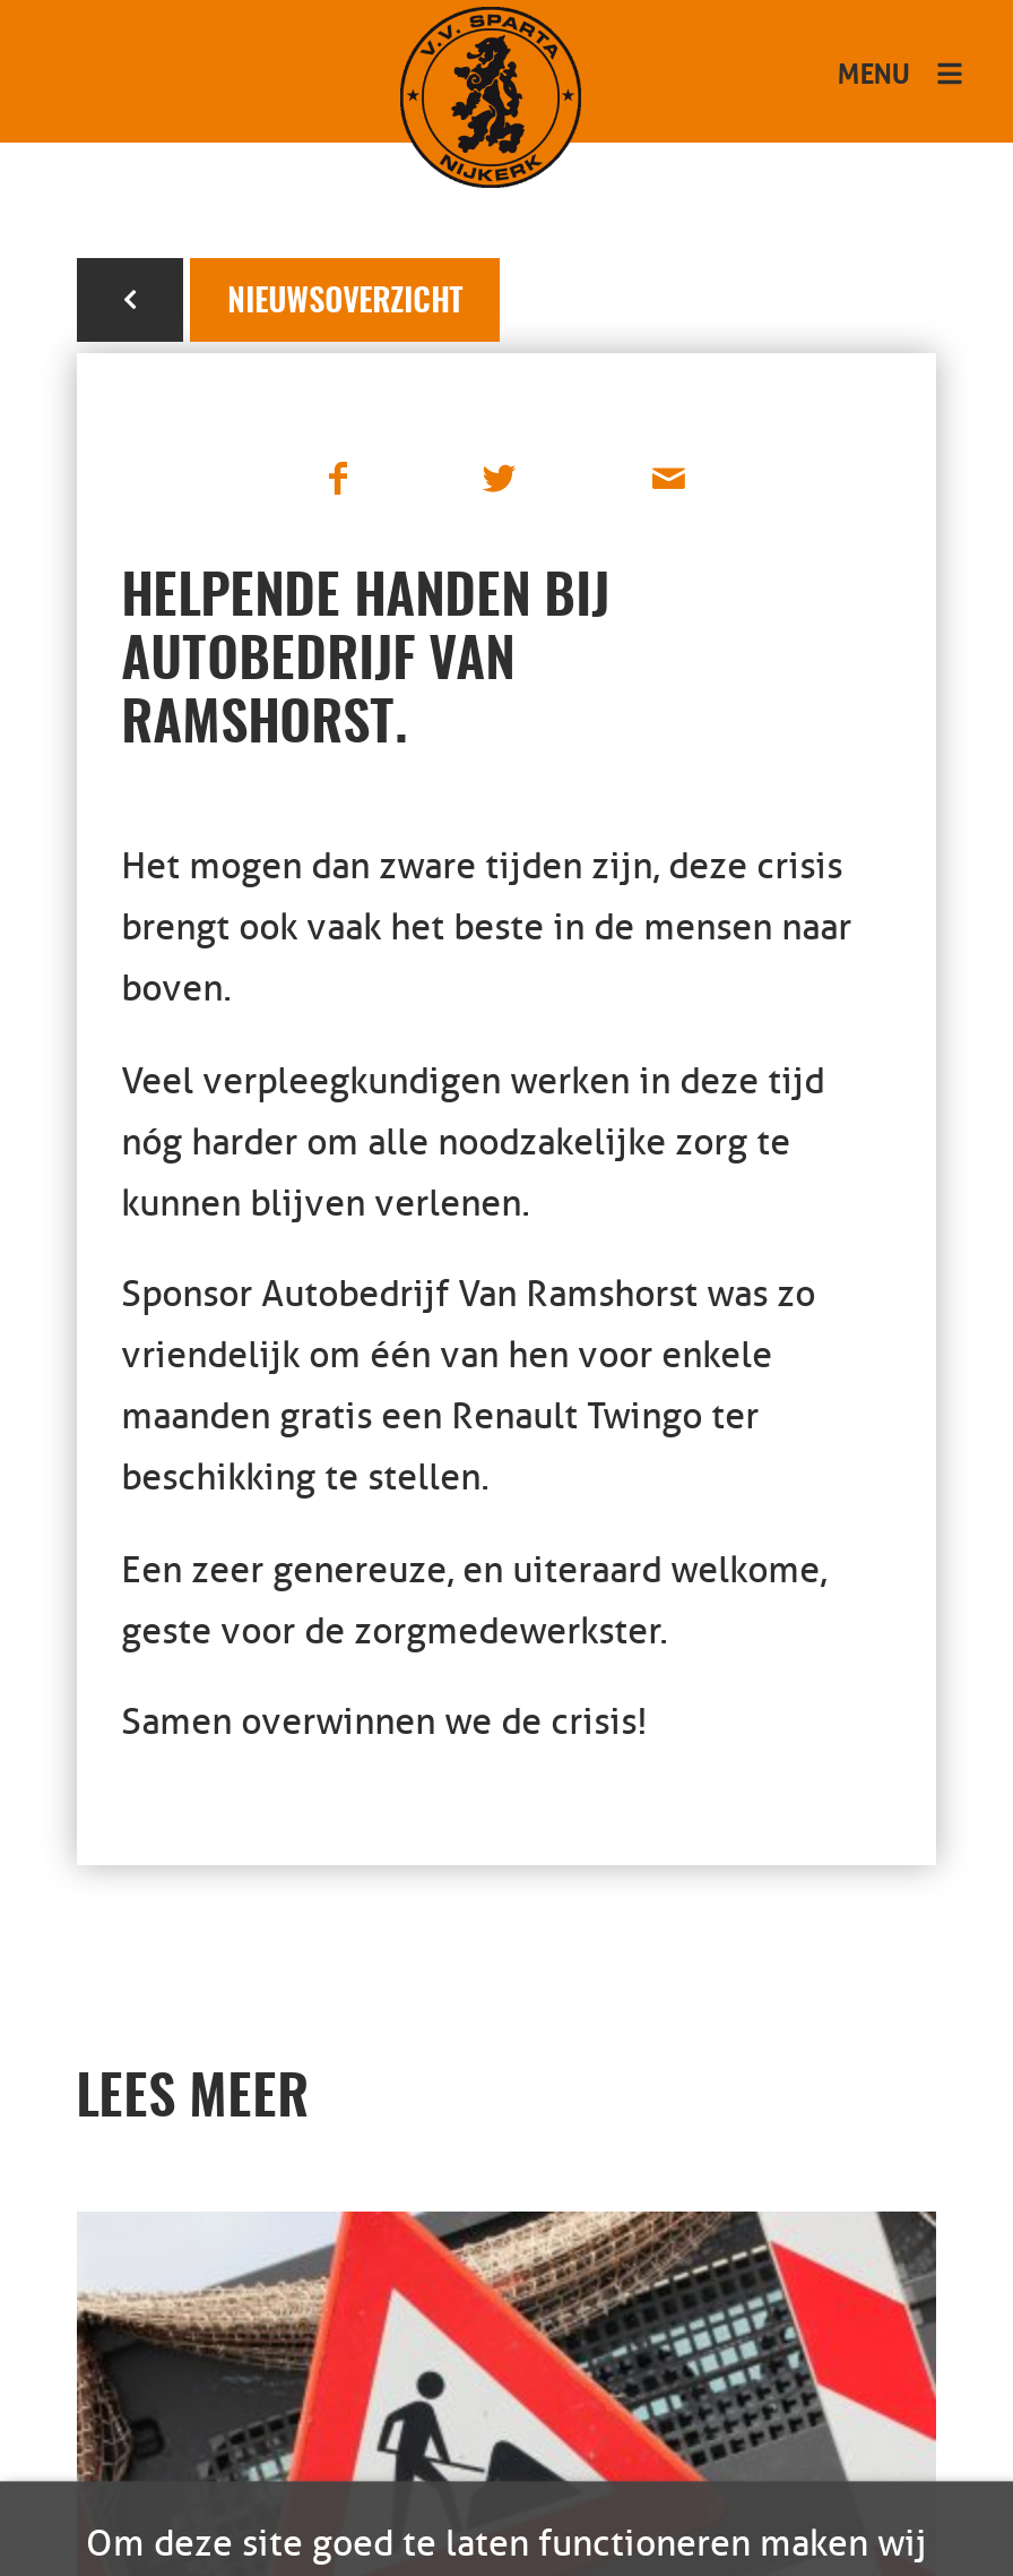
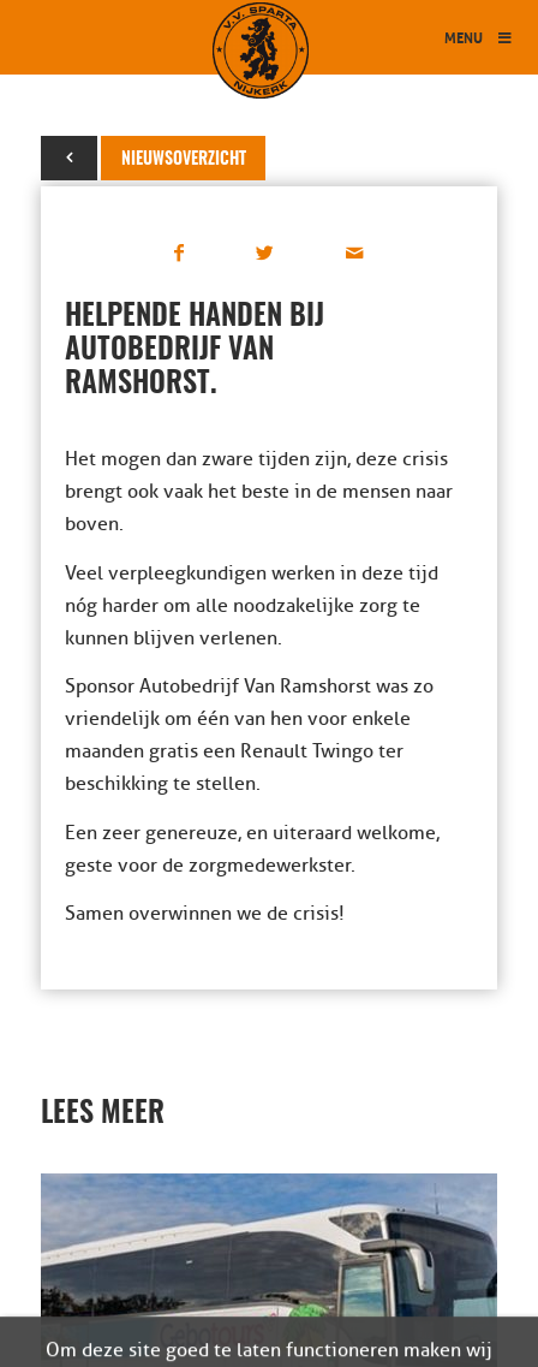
- [image]
+ [image]
